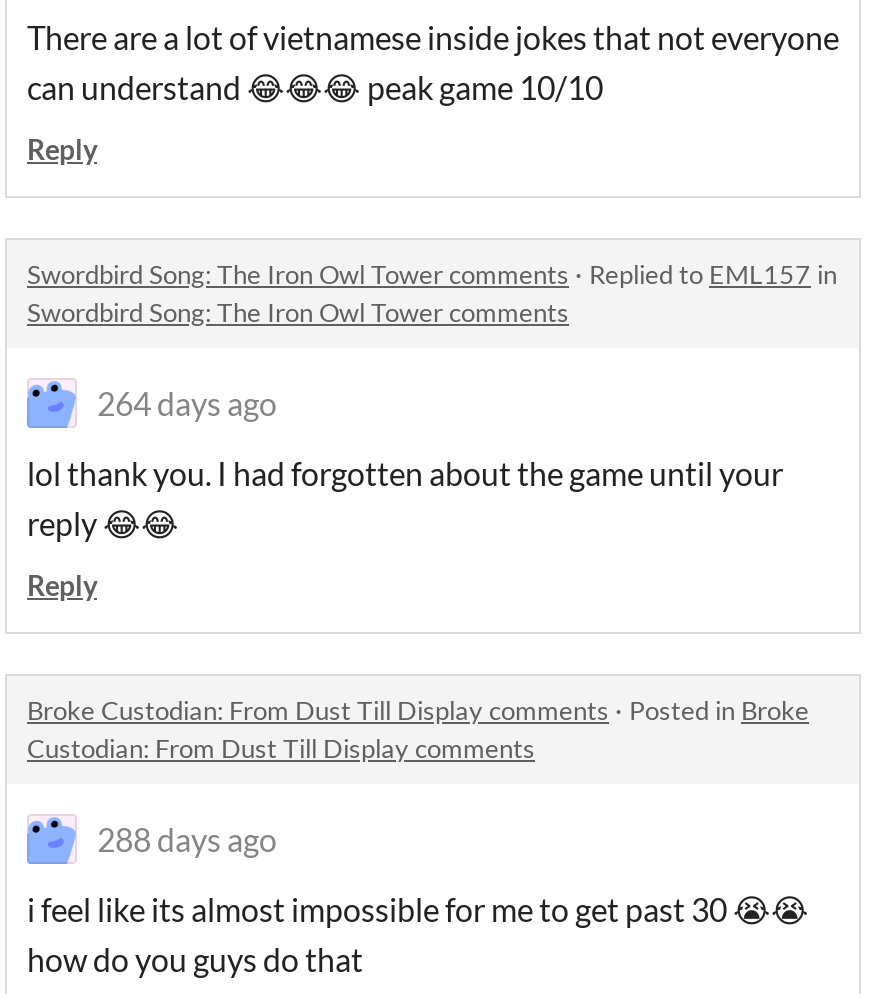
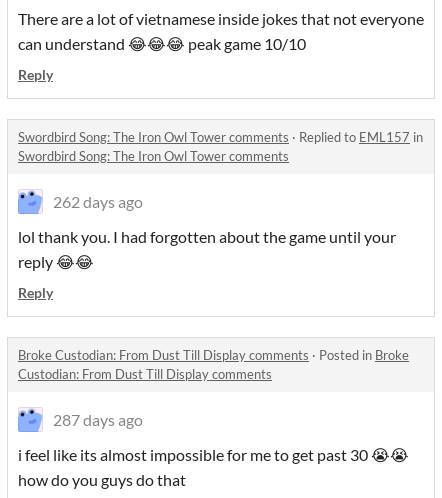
- 264 days ago
+ 262 days ago

- 288 days ago
+ 287 days ago
